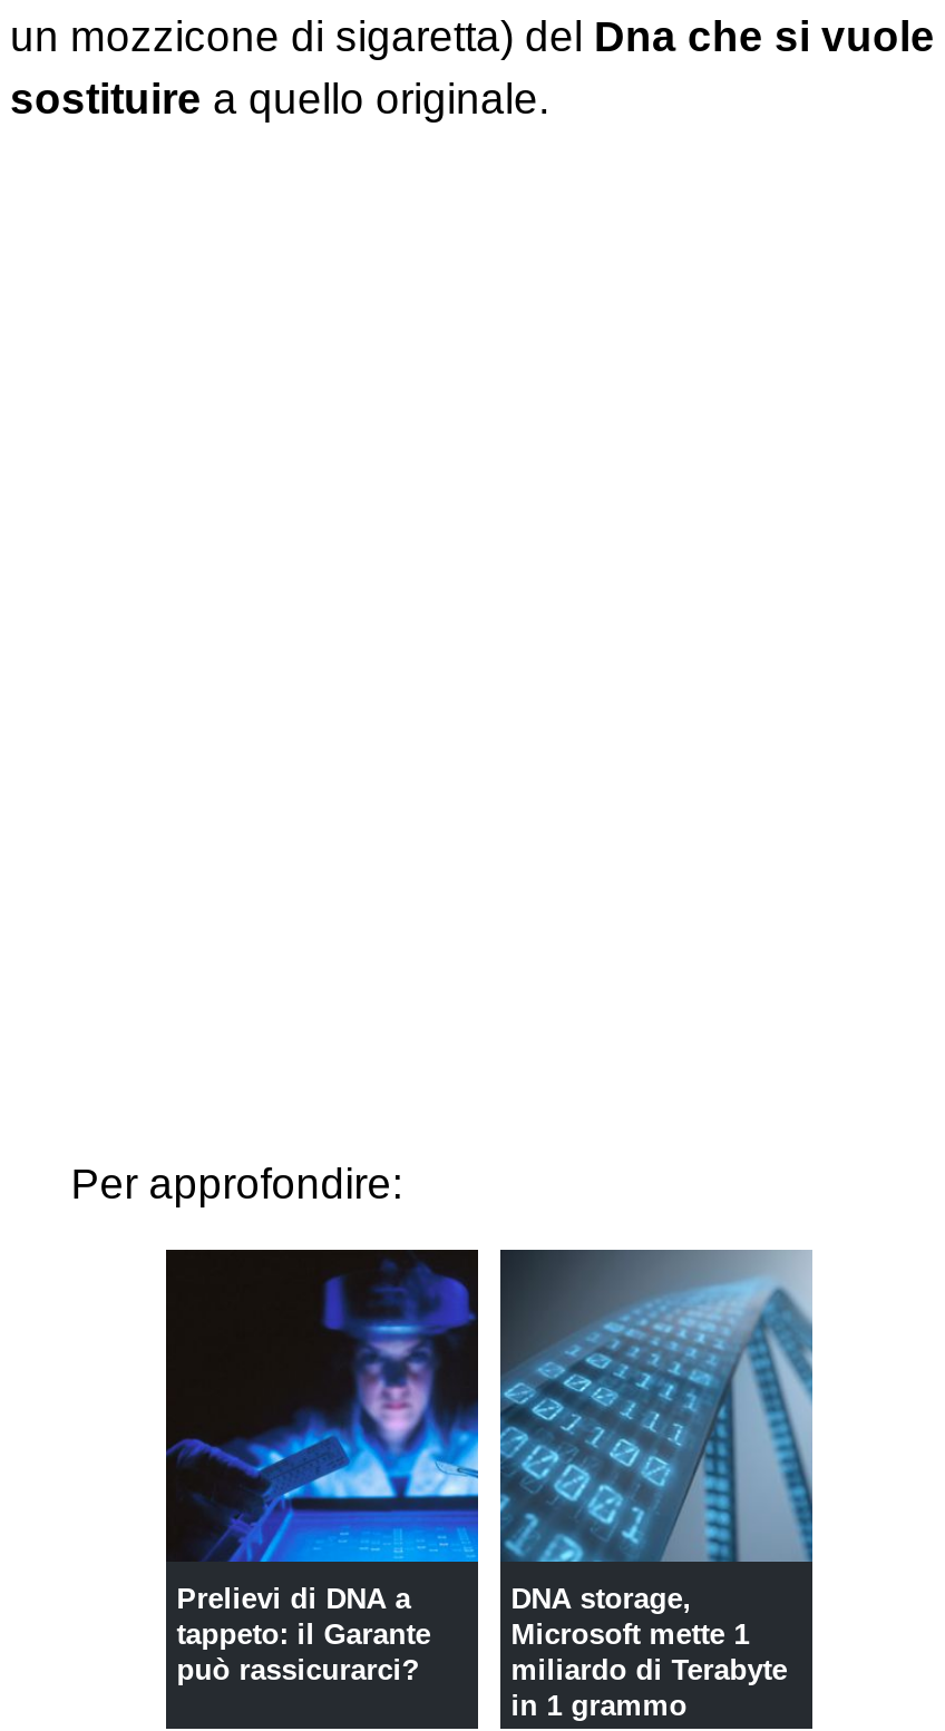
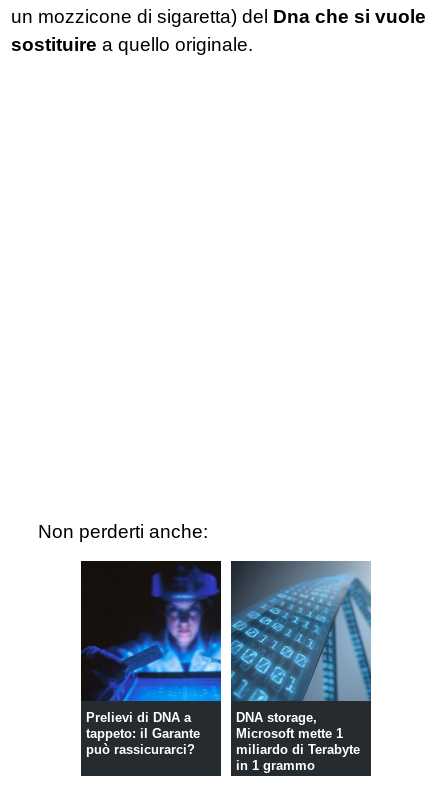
- Per approfondire:
+ Non perderti anche:
